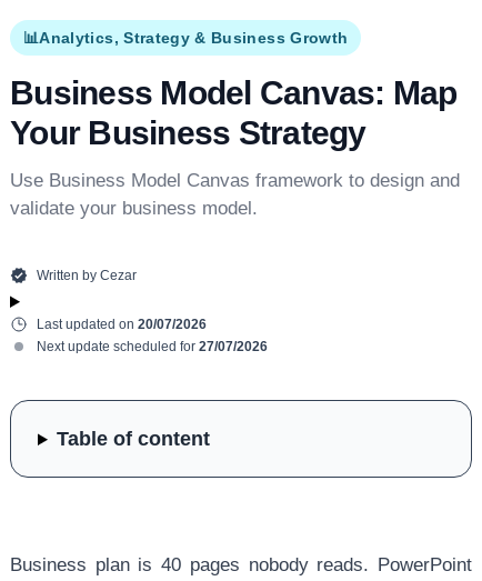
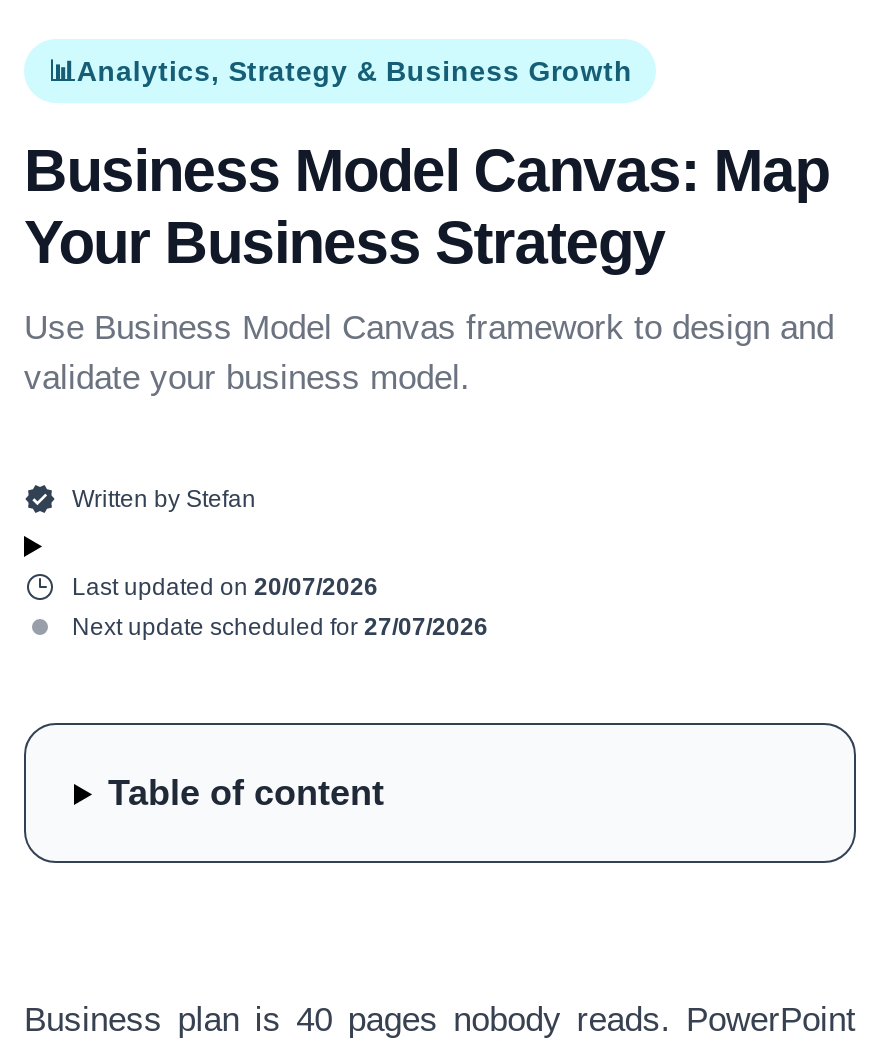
- Written by Cezar
+ Written by Stefan
